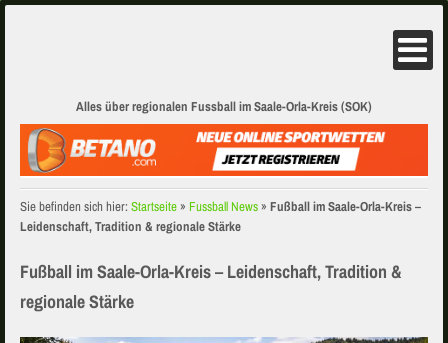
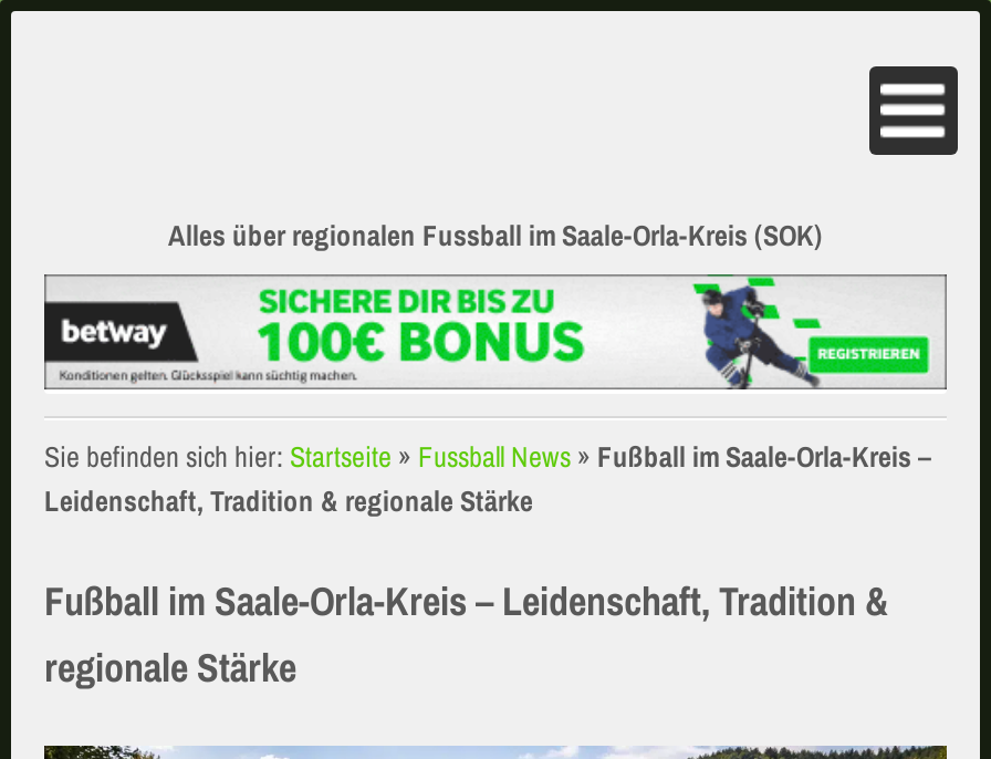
- [image]
+ [image]
